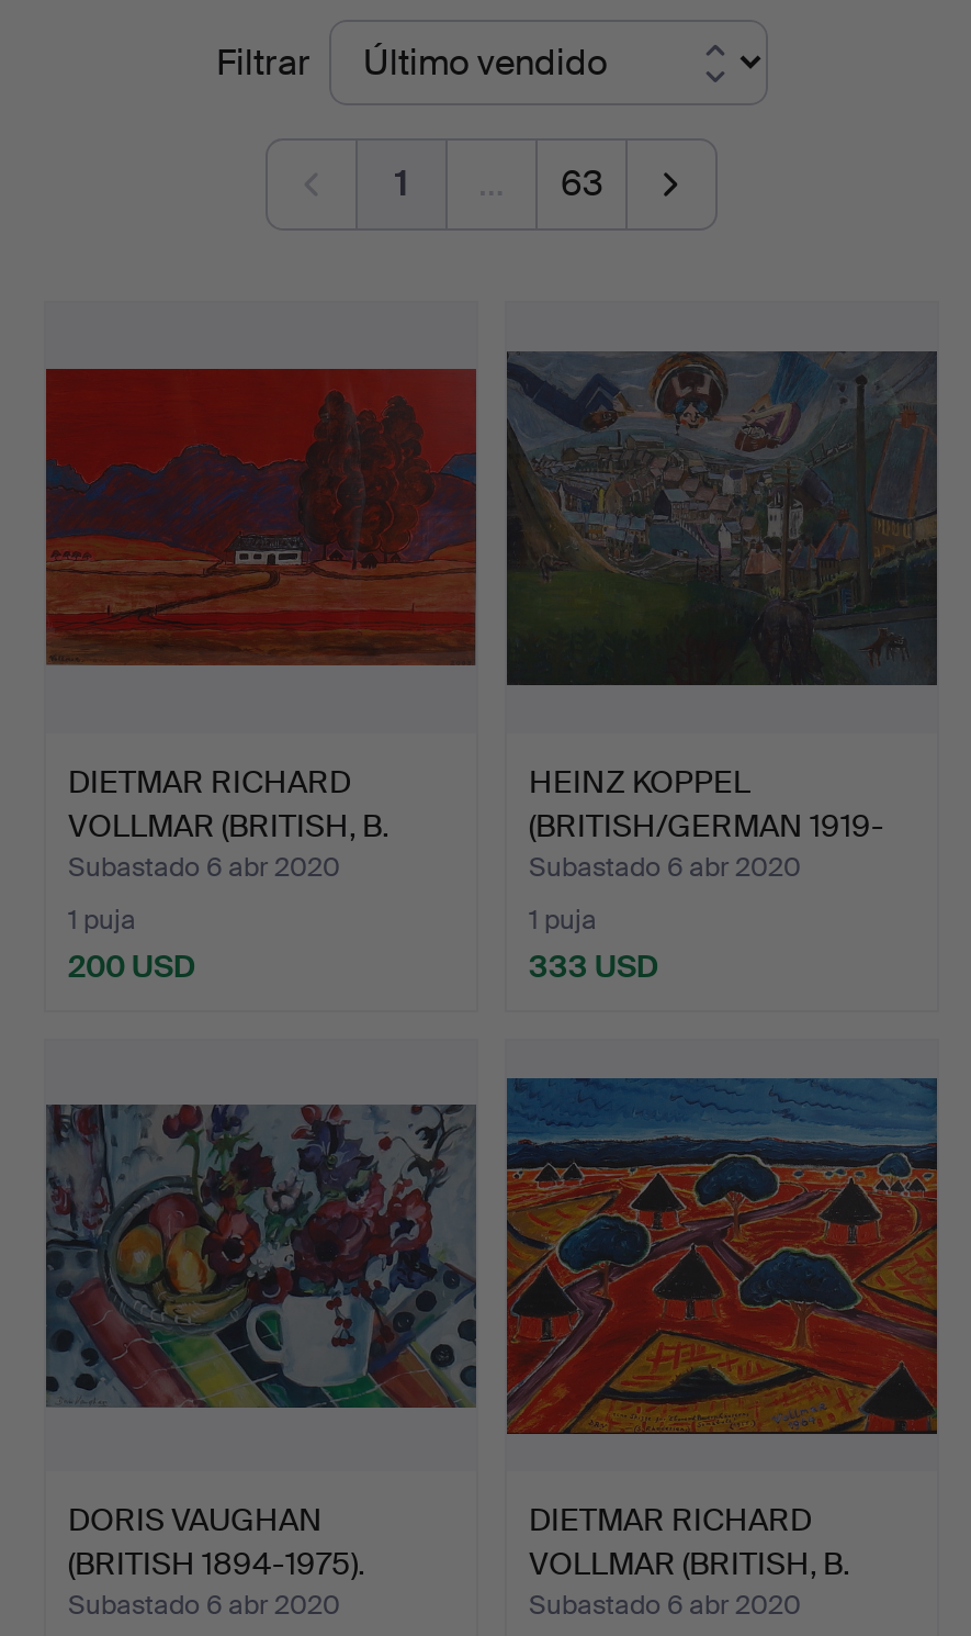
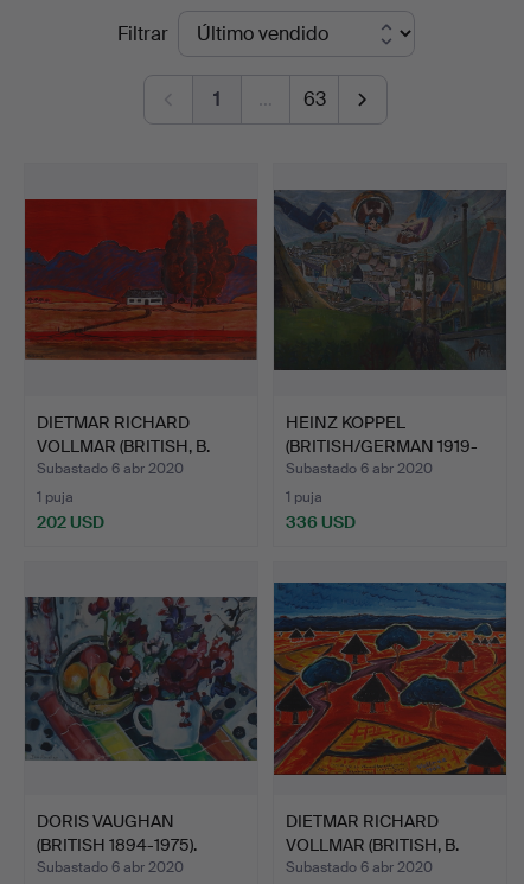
- 200 USD
+ 202 USD

- 333 USD
+ 336 USD
